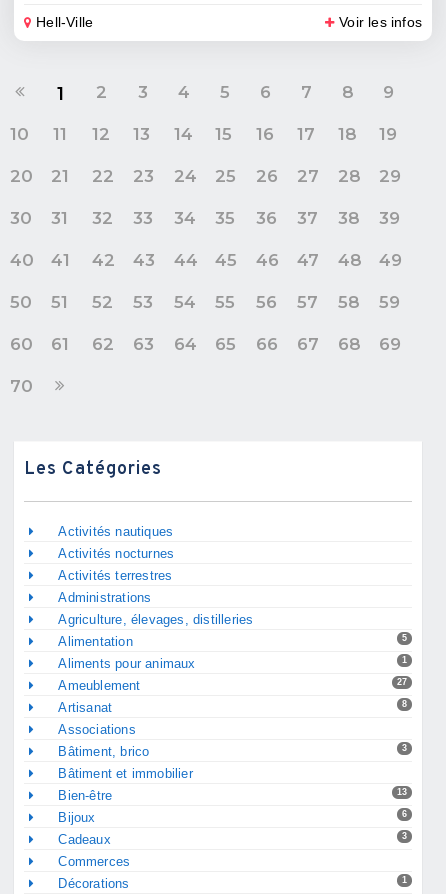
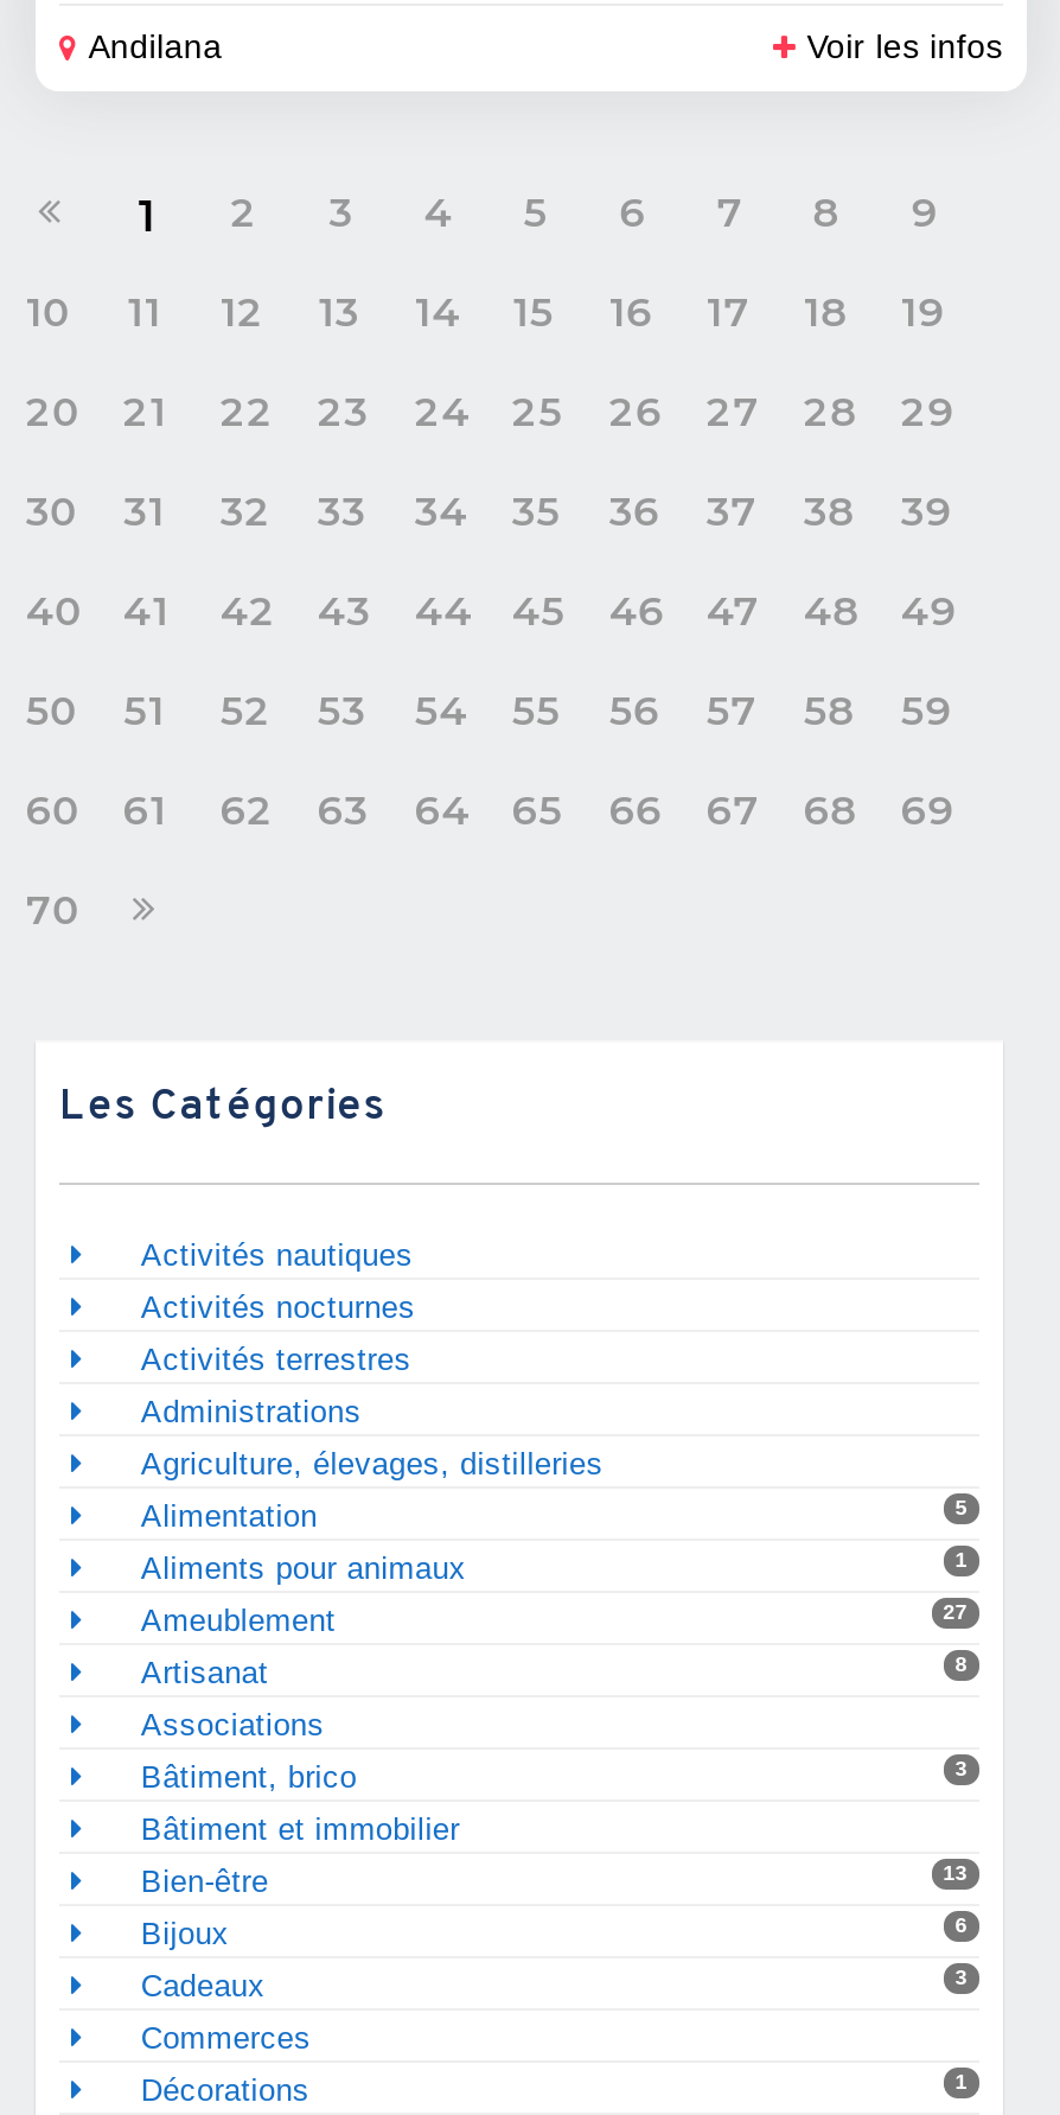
- Hell-Ville
+ Andilana
